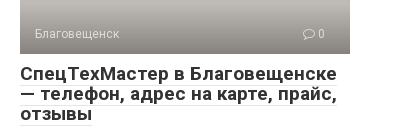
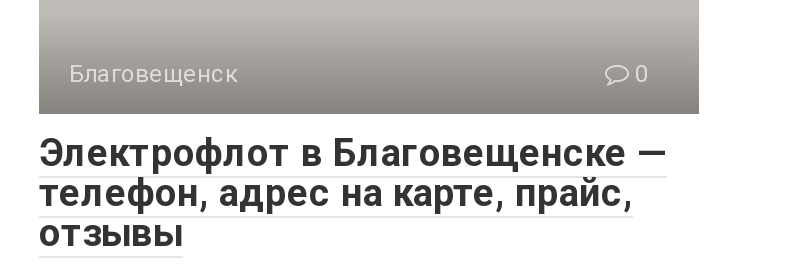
- СпецТехМастер в Благовещенске
- — телефон, адрес на карте, прайс,
+ Электрофлот в Благовещенске —
+ телефон, адрес на карте, прайс,
